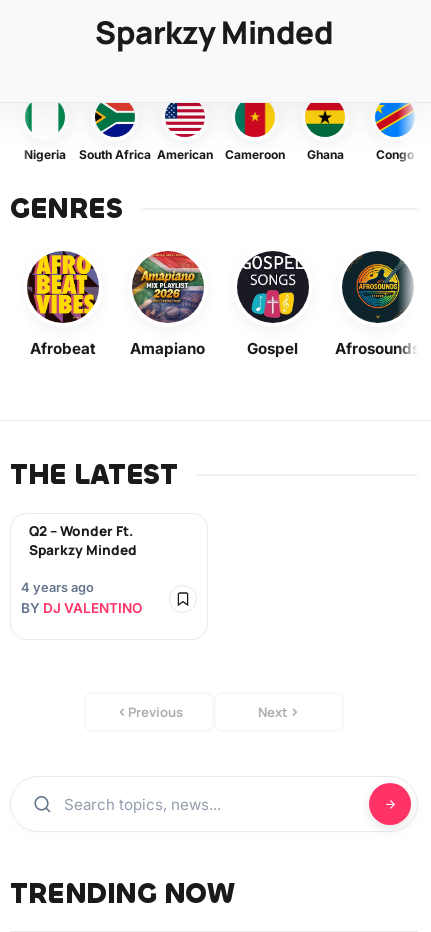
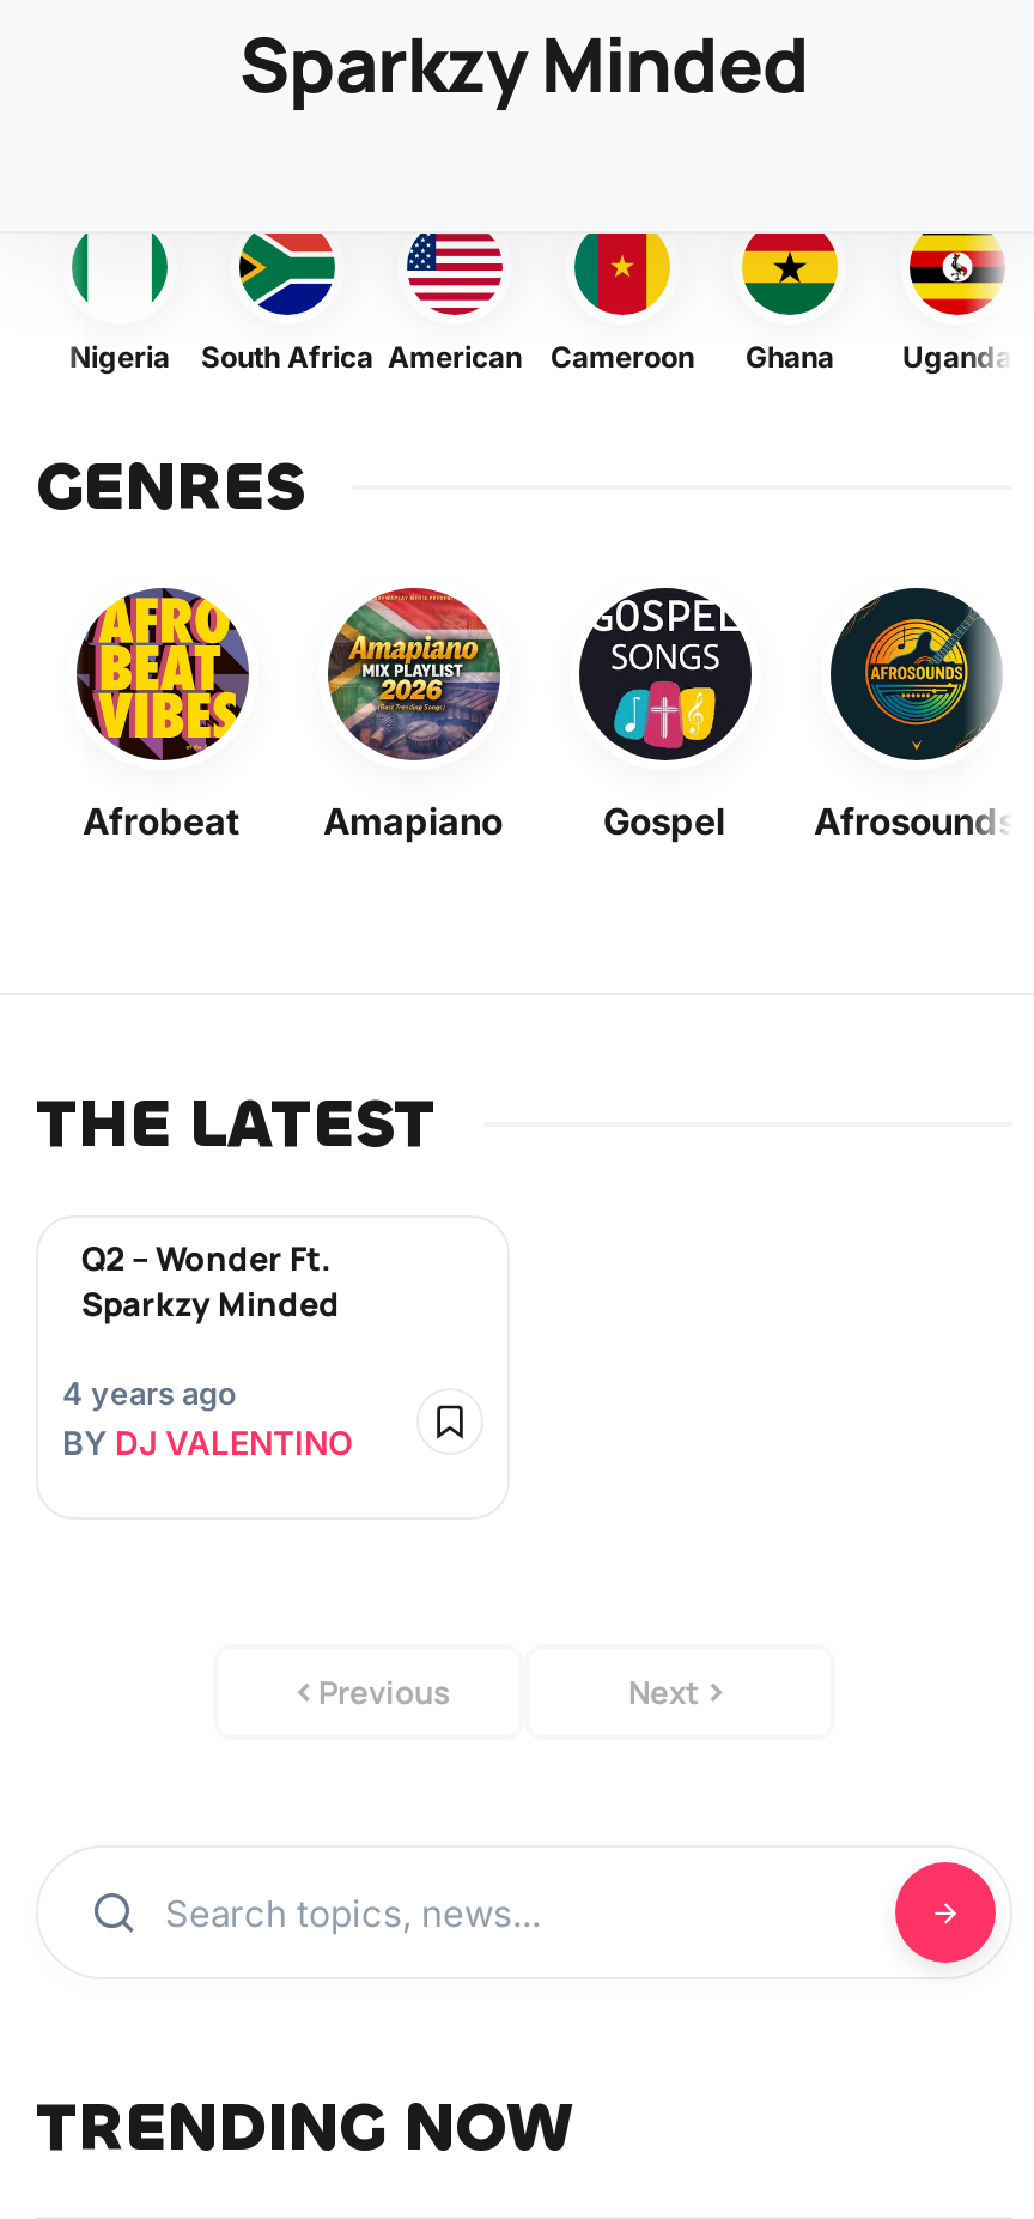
- [image]
- Congo
+ [image]
+ Uganda
